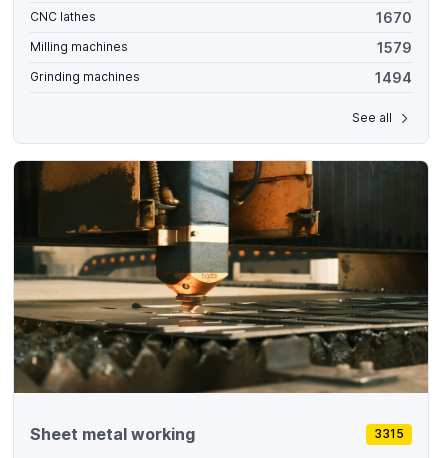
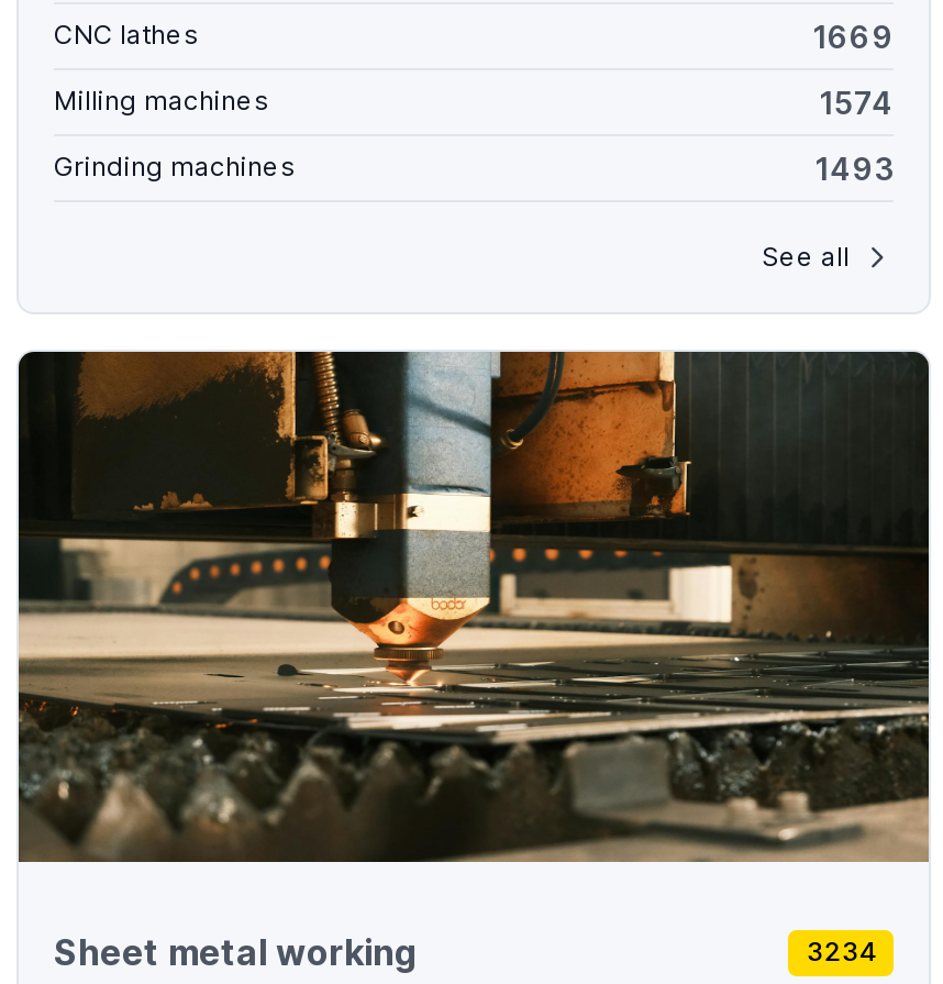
- 1670
+ 1669

- 1579
+ 1574

- 1494
+ 1493

- 3315
+ 3234
